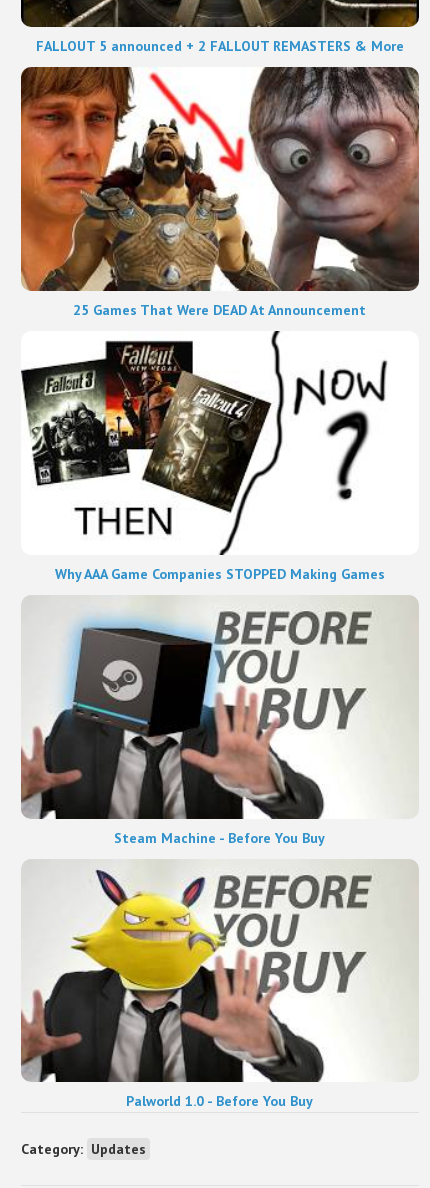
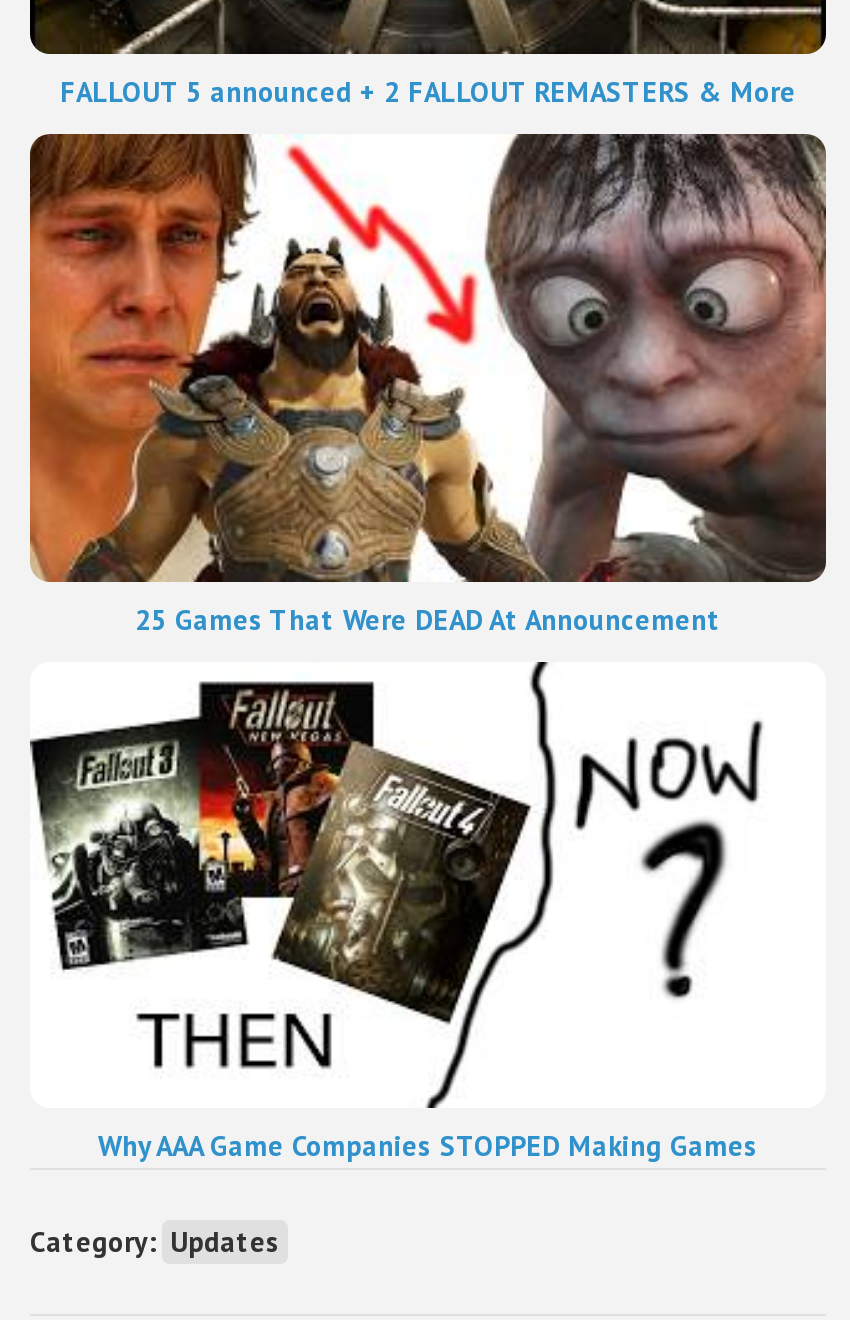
- [image]
- Steam Machine - Before You Buy

- [image]
- Palworld 1.0 - Before You Buy
